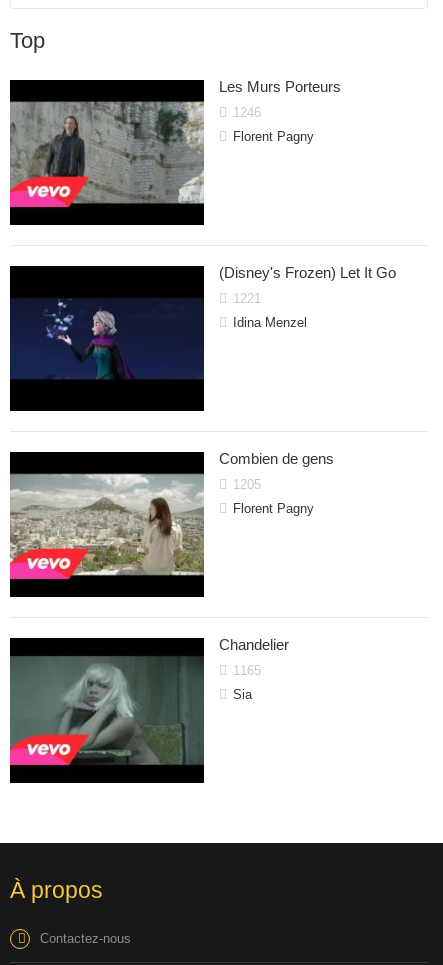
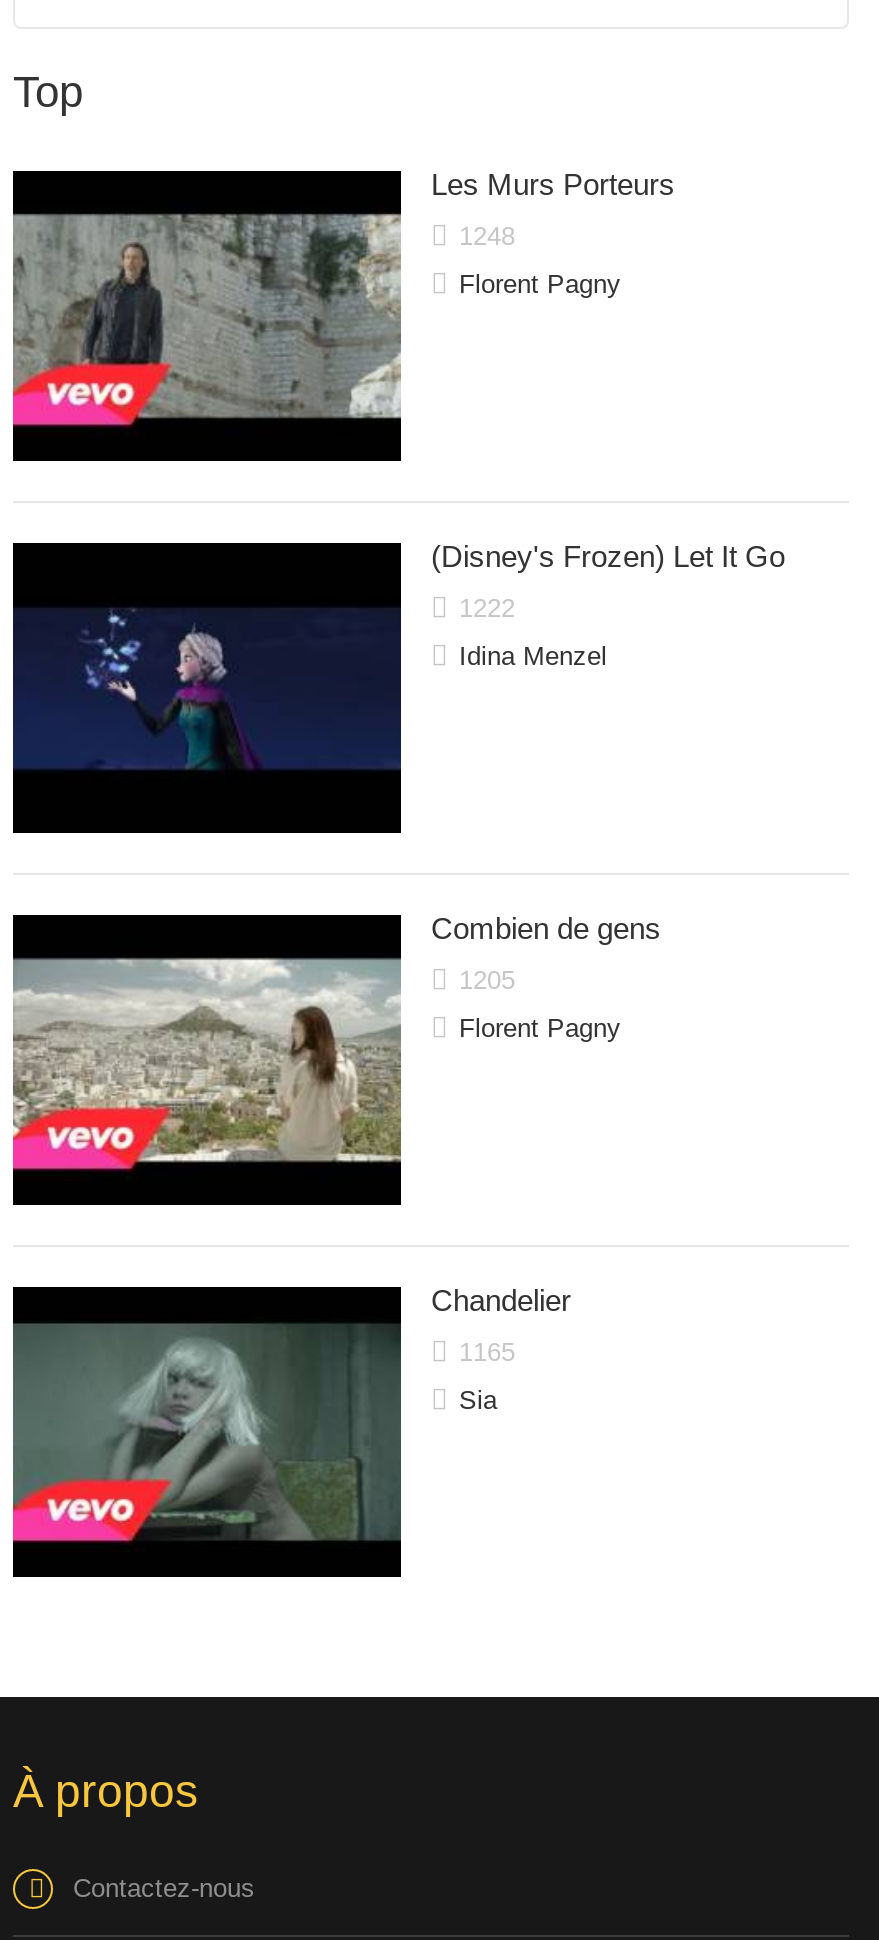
- 1246
+ 1248

- 1221
+ 1222
